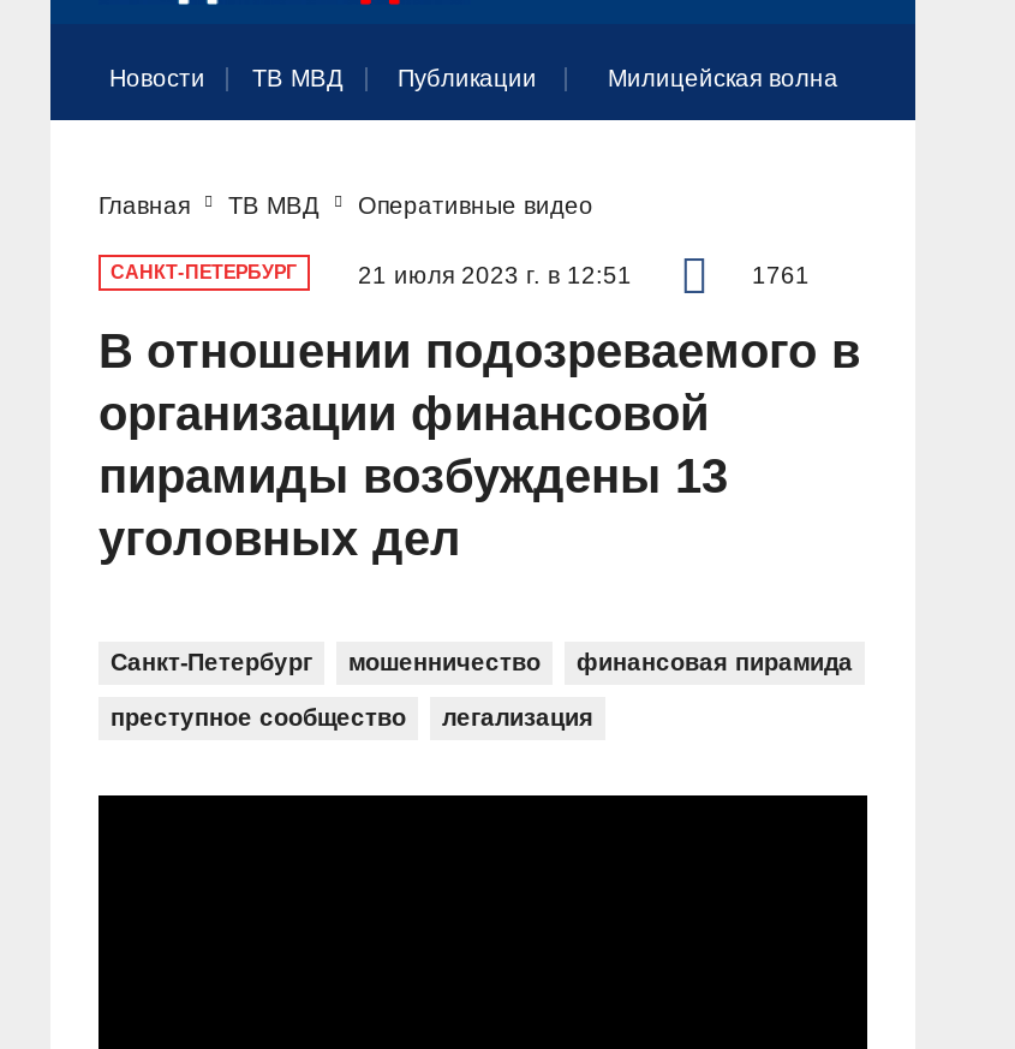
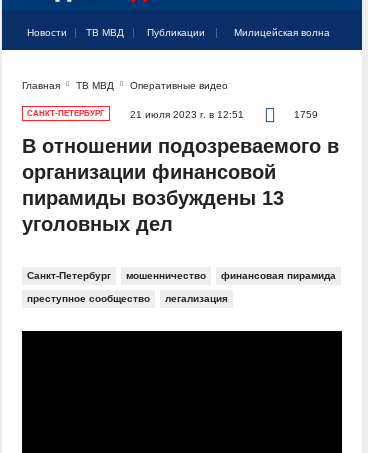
- 1761
+ 1759
